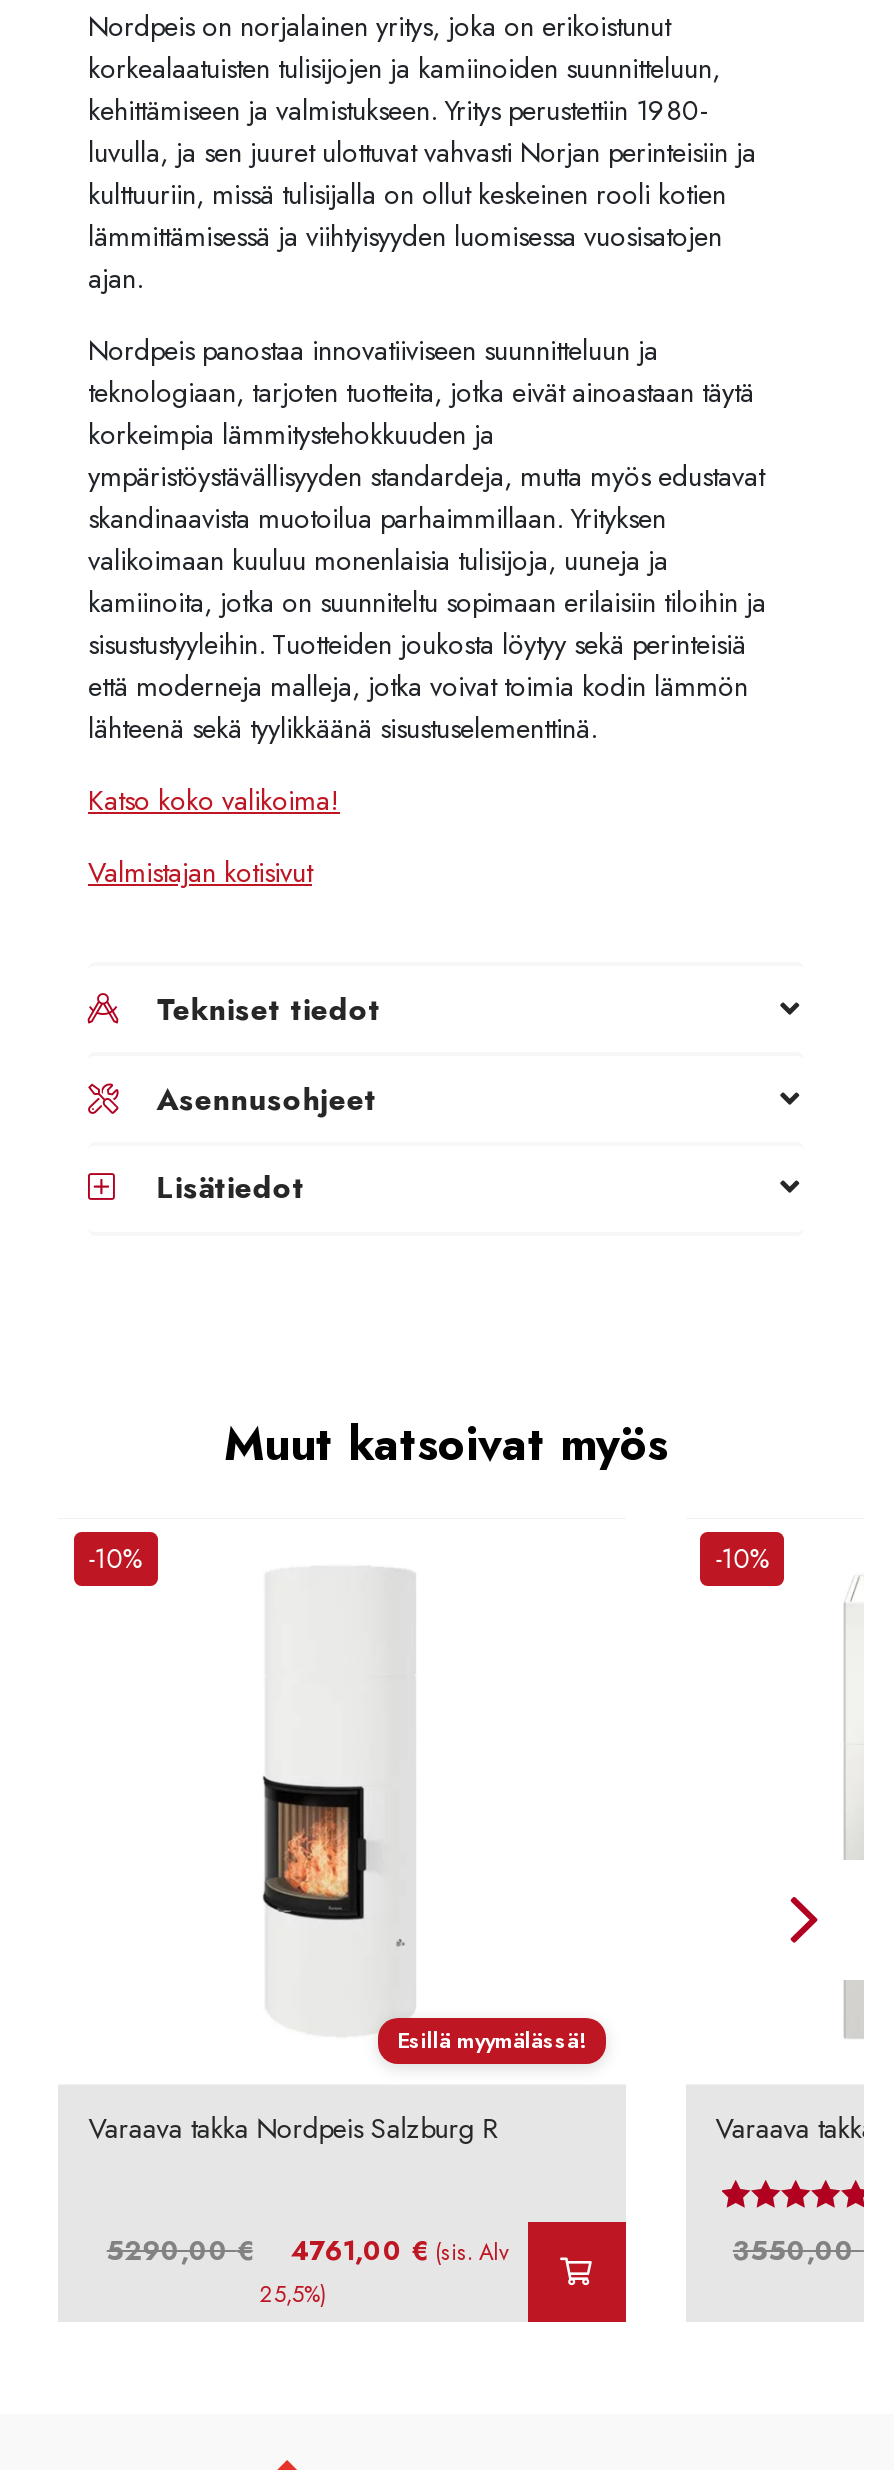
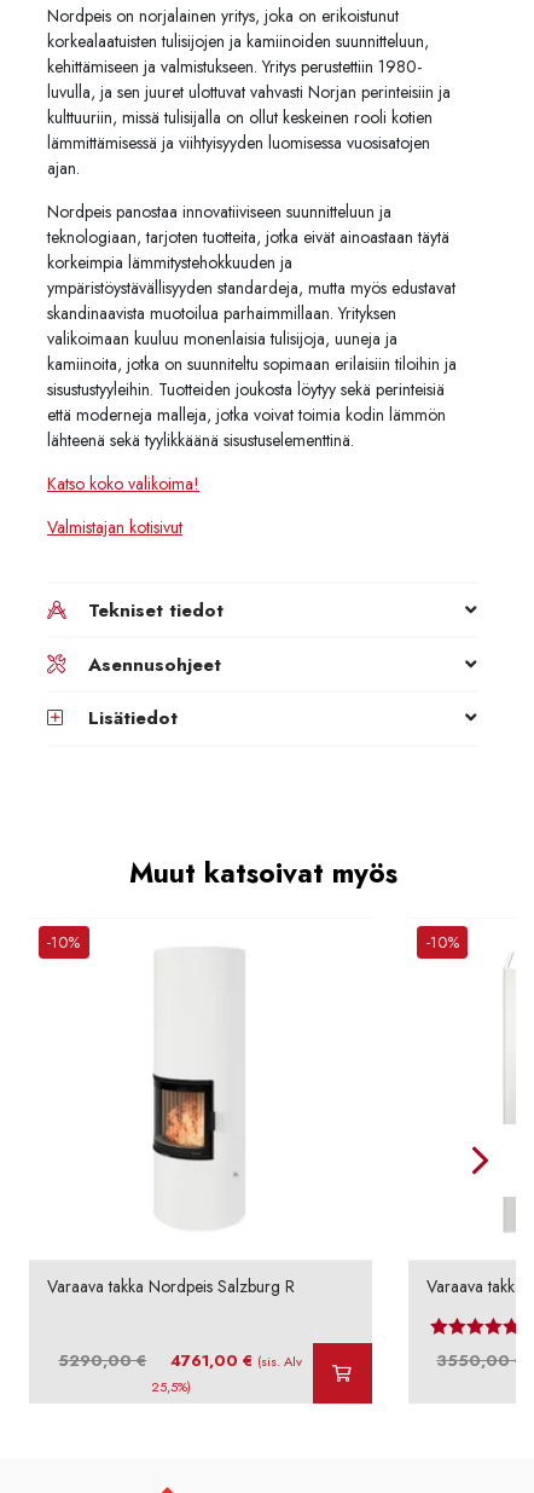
- Esillä myymälässä!
